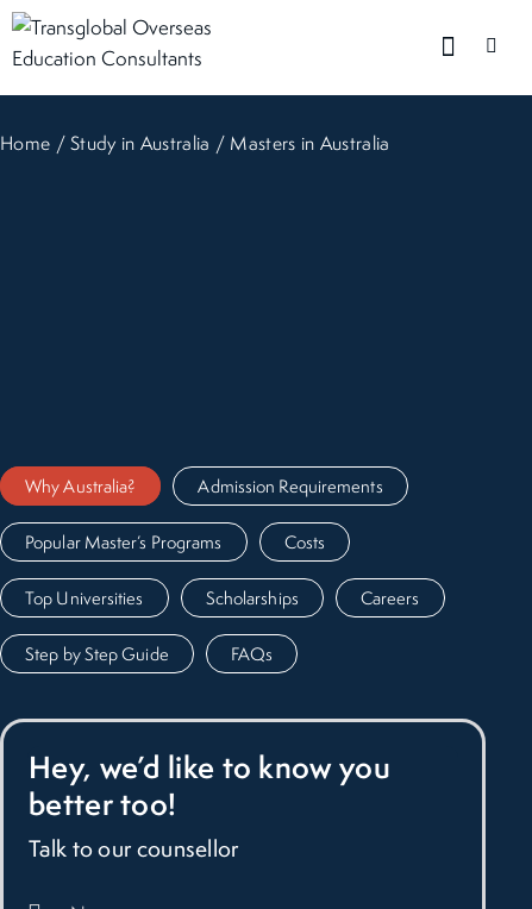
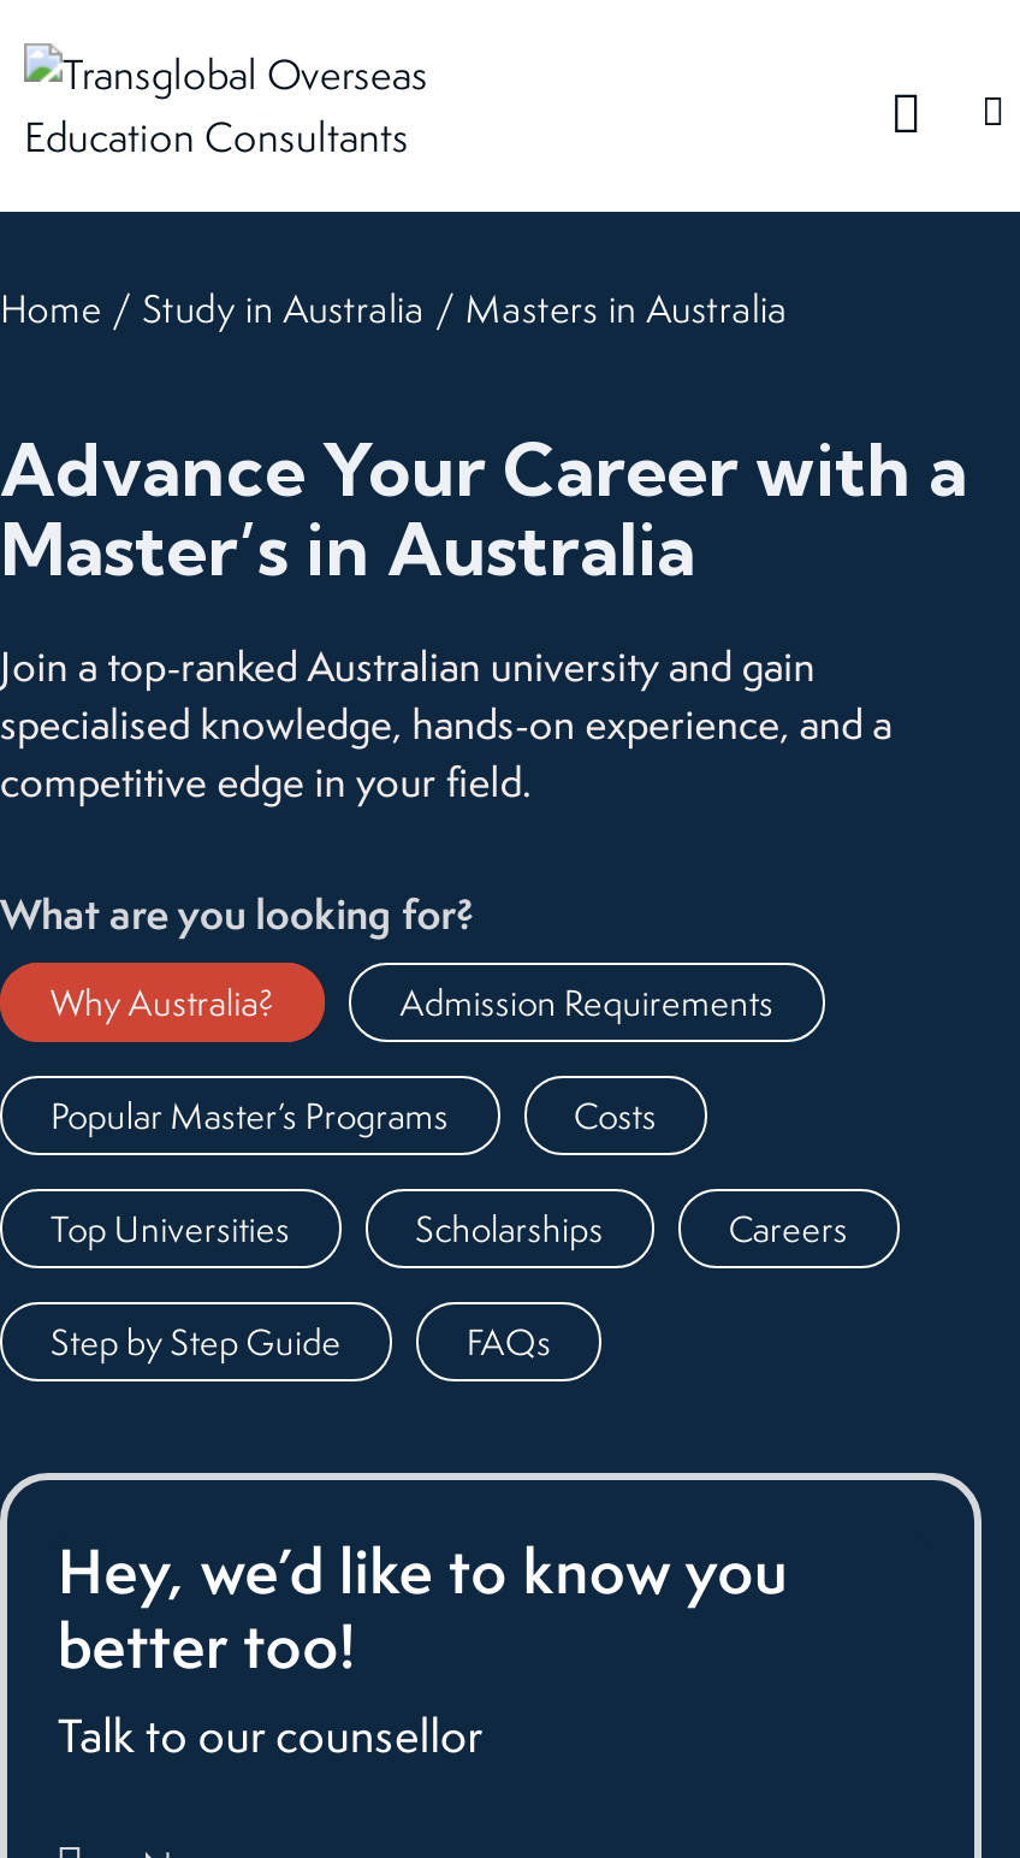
+ Advance Your Career with a
+ Master’s in Australia
+ Join a top-ranked Australian university and gain
+ specialised knowledge, hands-on experience, and a
+ competitive edge in your field.
+ What are you looking for?
